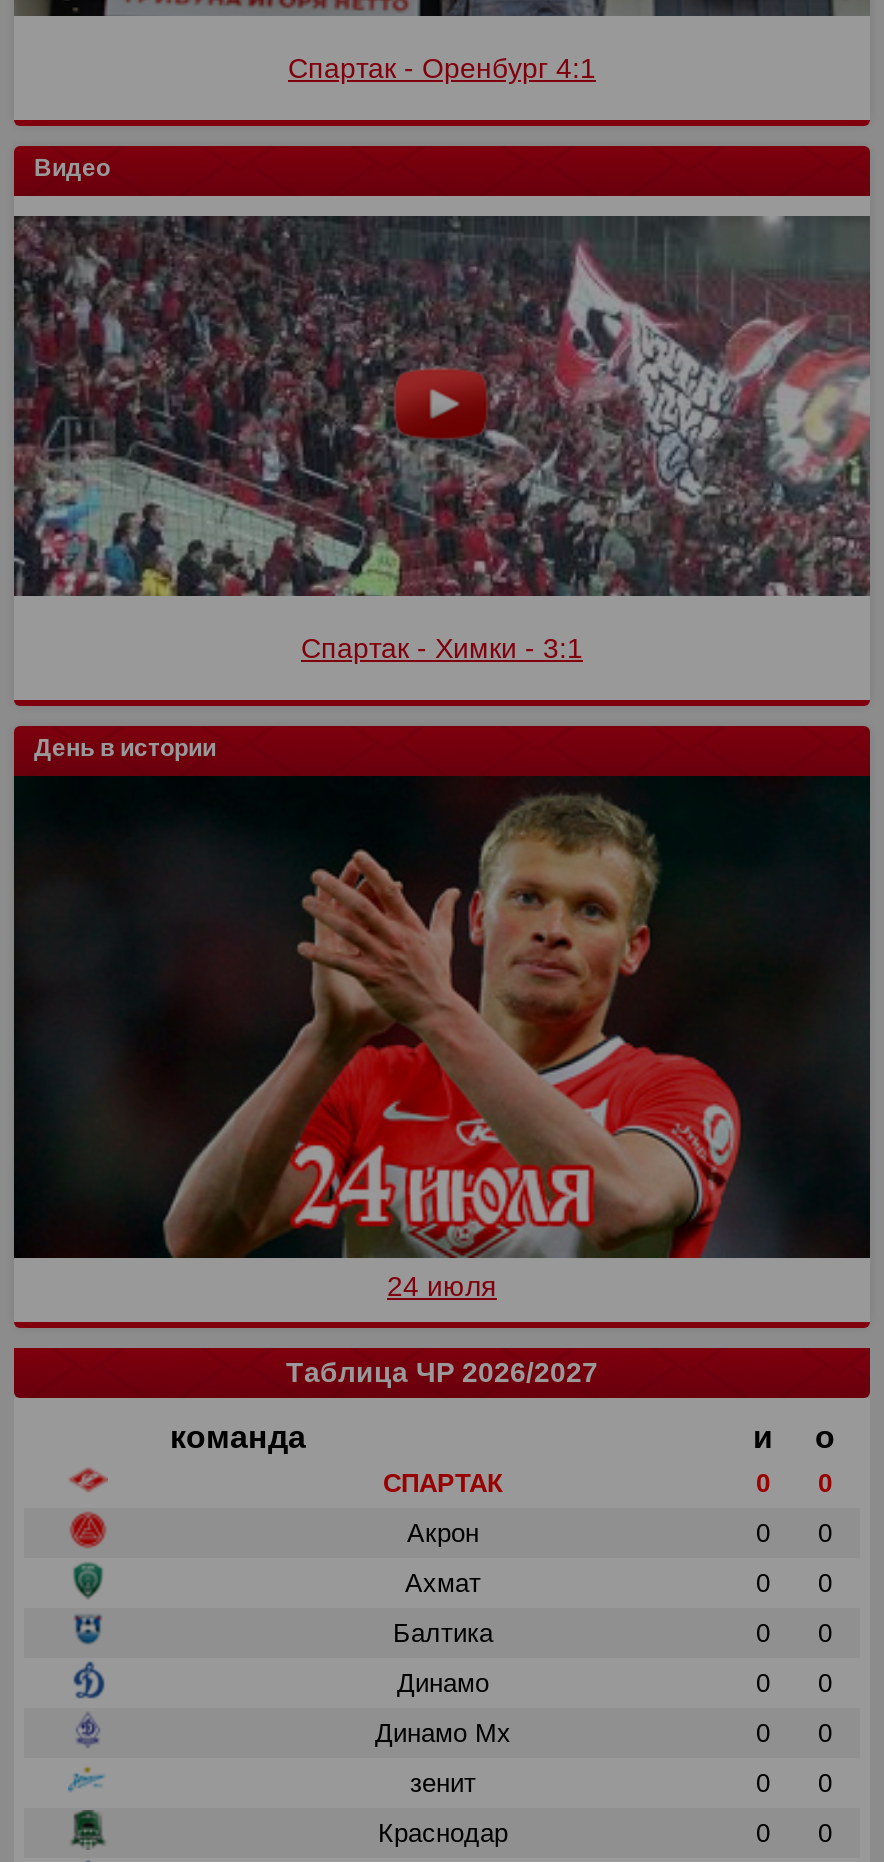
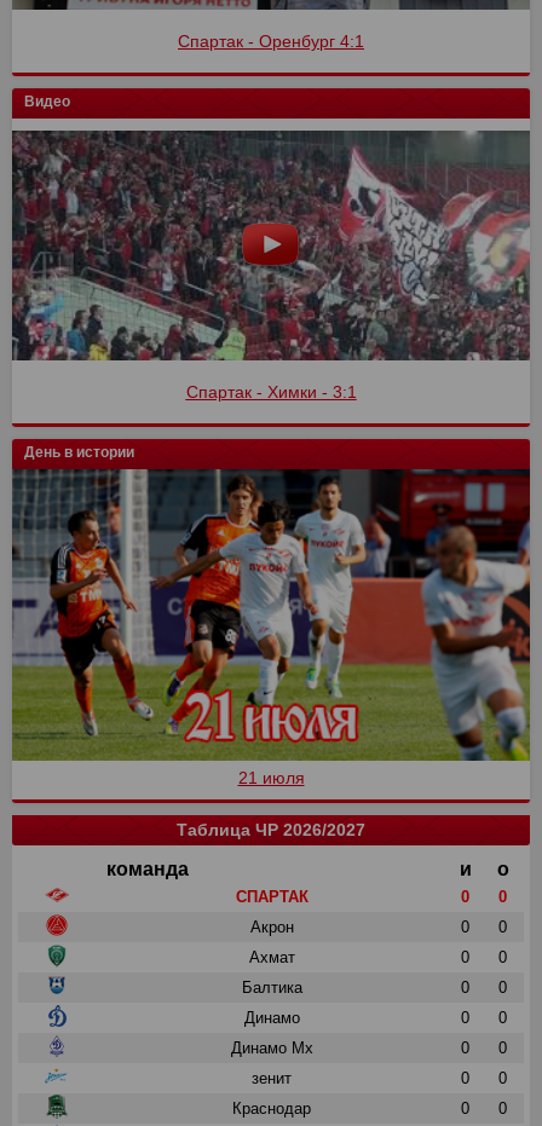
- [image]
- 24 июля
+ [image]
+ 21 июля
